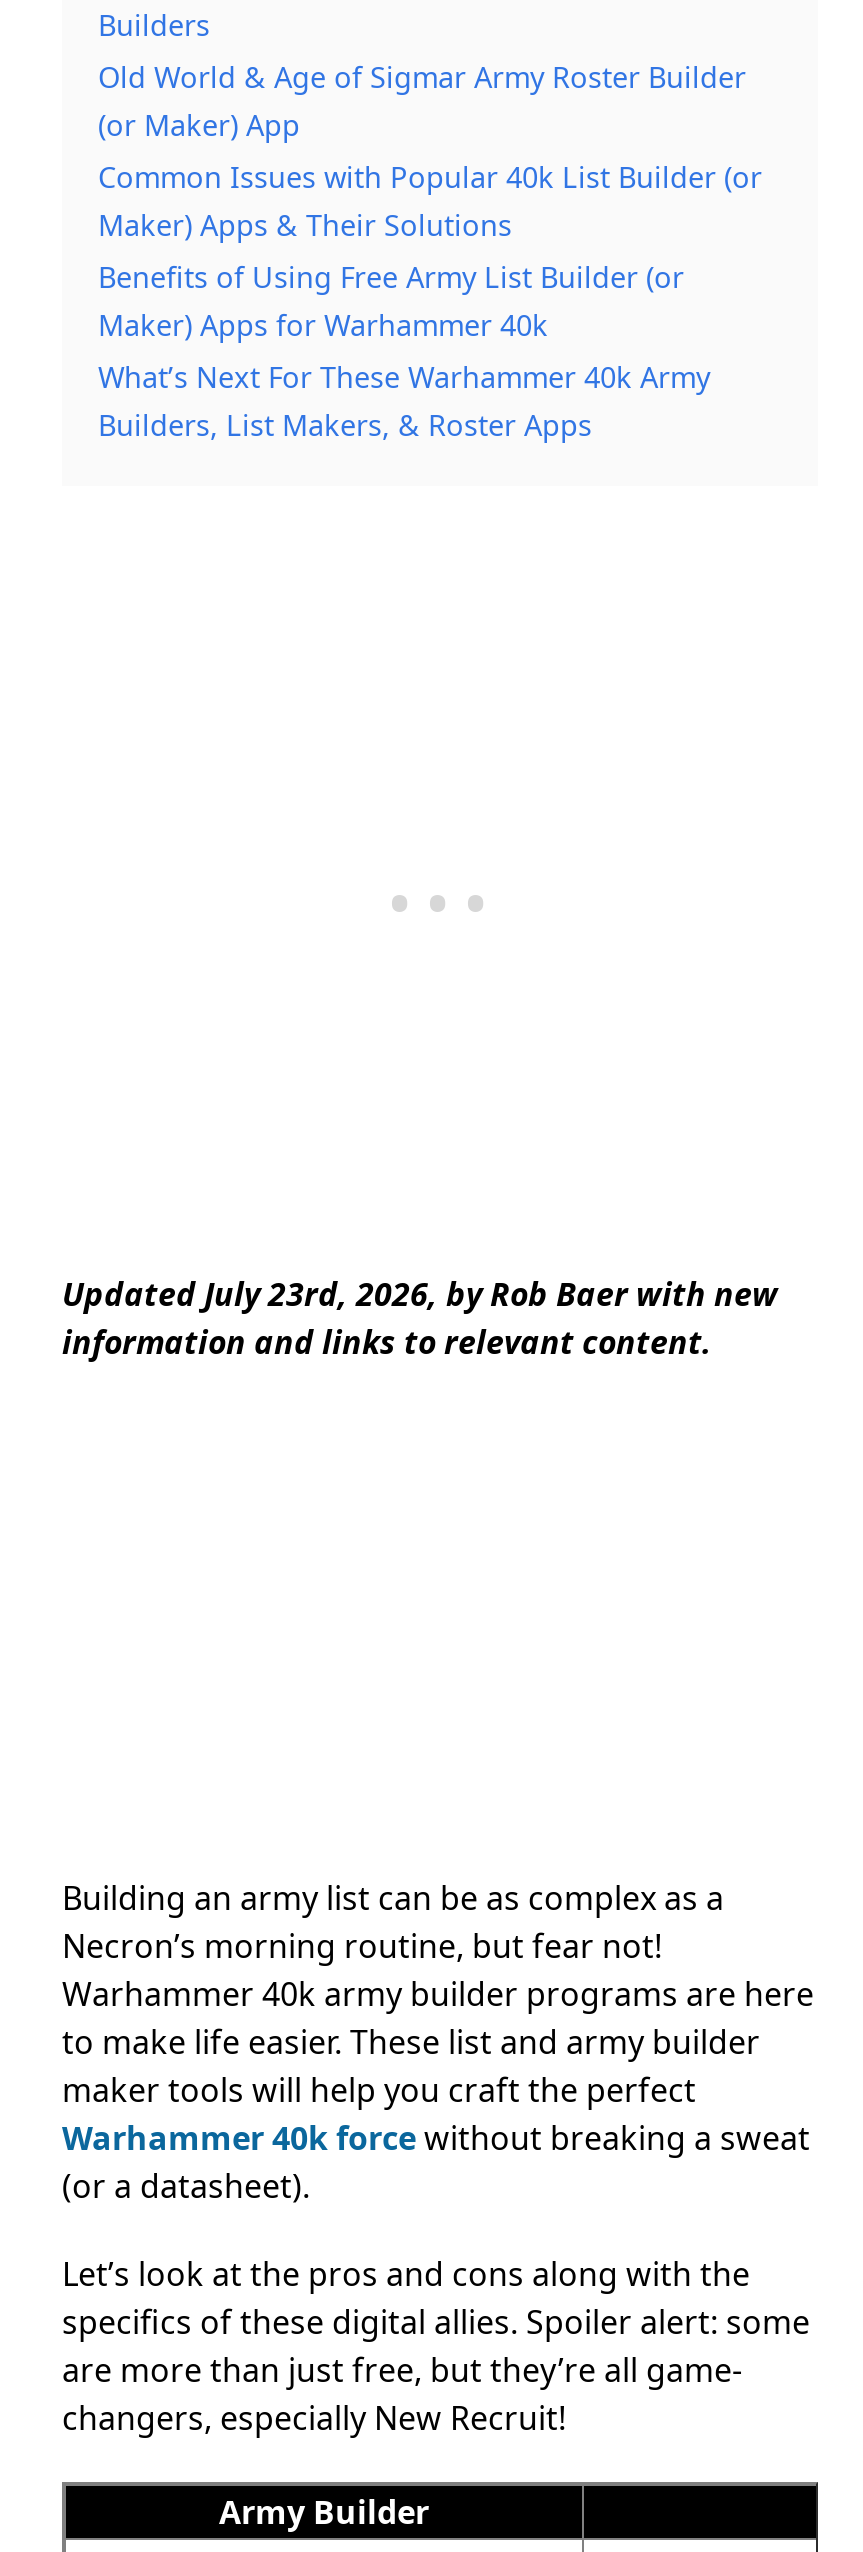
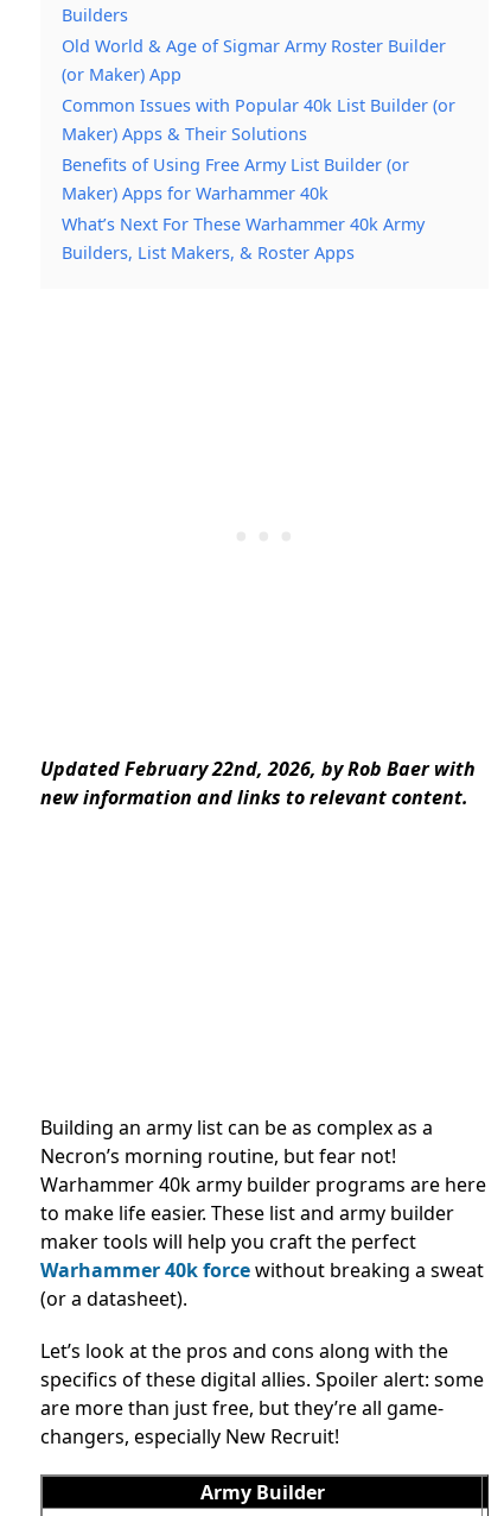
- Updated July 23rd, 2026, by Rob Baer with new
- information and links to relevant content.
+ Updated February 22nd, 2026, by Rob Baer with
+ new information and links to relevant content.
